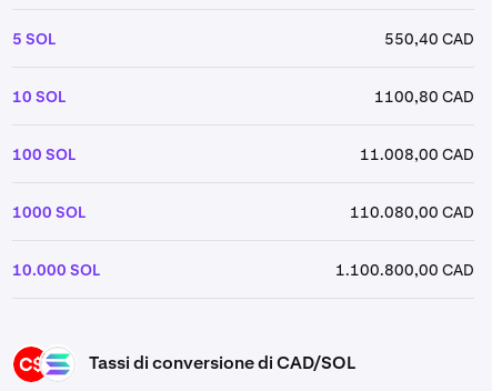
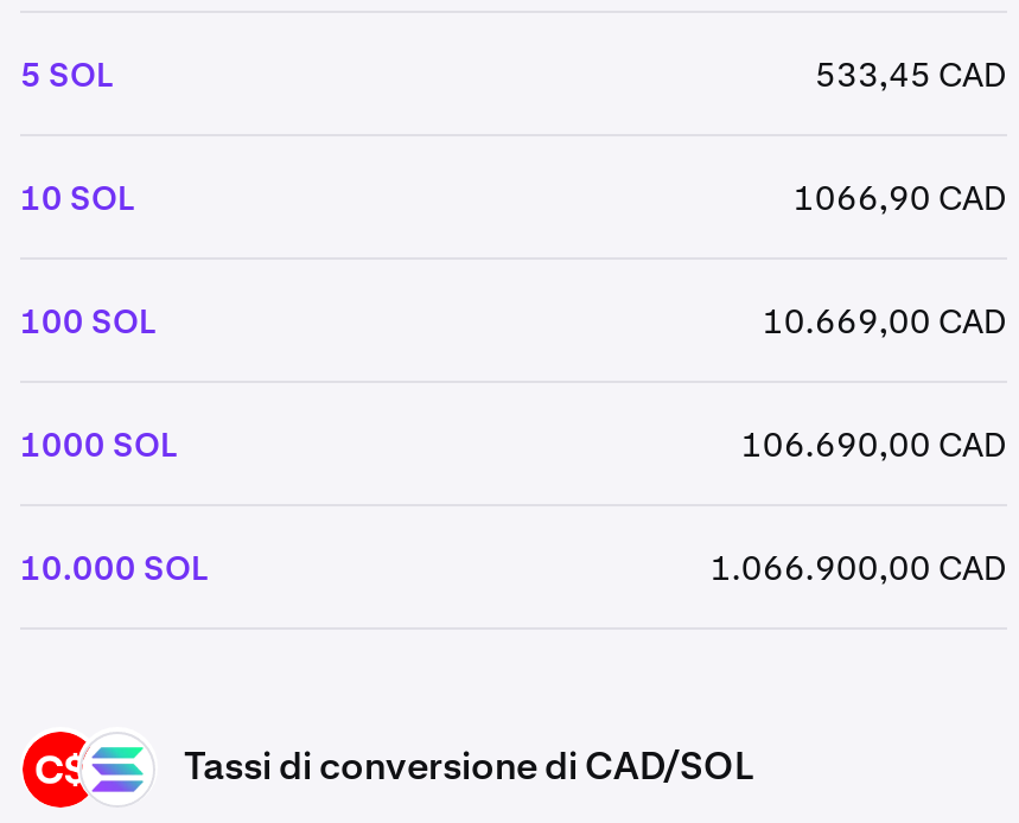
- 550,40 CAD
+ 533,45 CAD

- 1100,80 CAD
+ 1066,90 CAD

- 11.008,00 CAD
+ 10.669,00 CAD

- 110.080,00 CAD
+ 106.690,00 CAD

- 1.100.800,00 CAD
+ 1.066.900,00 CAD
